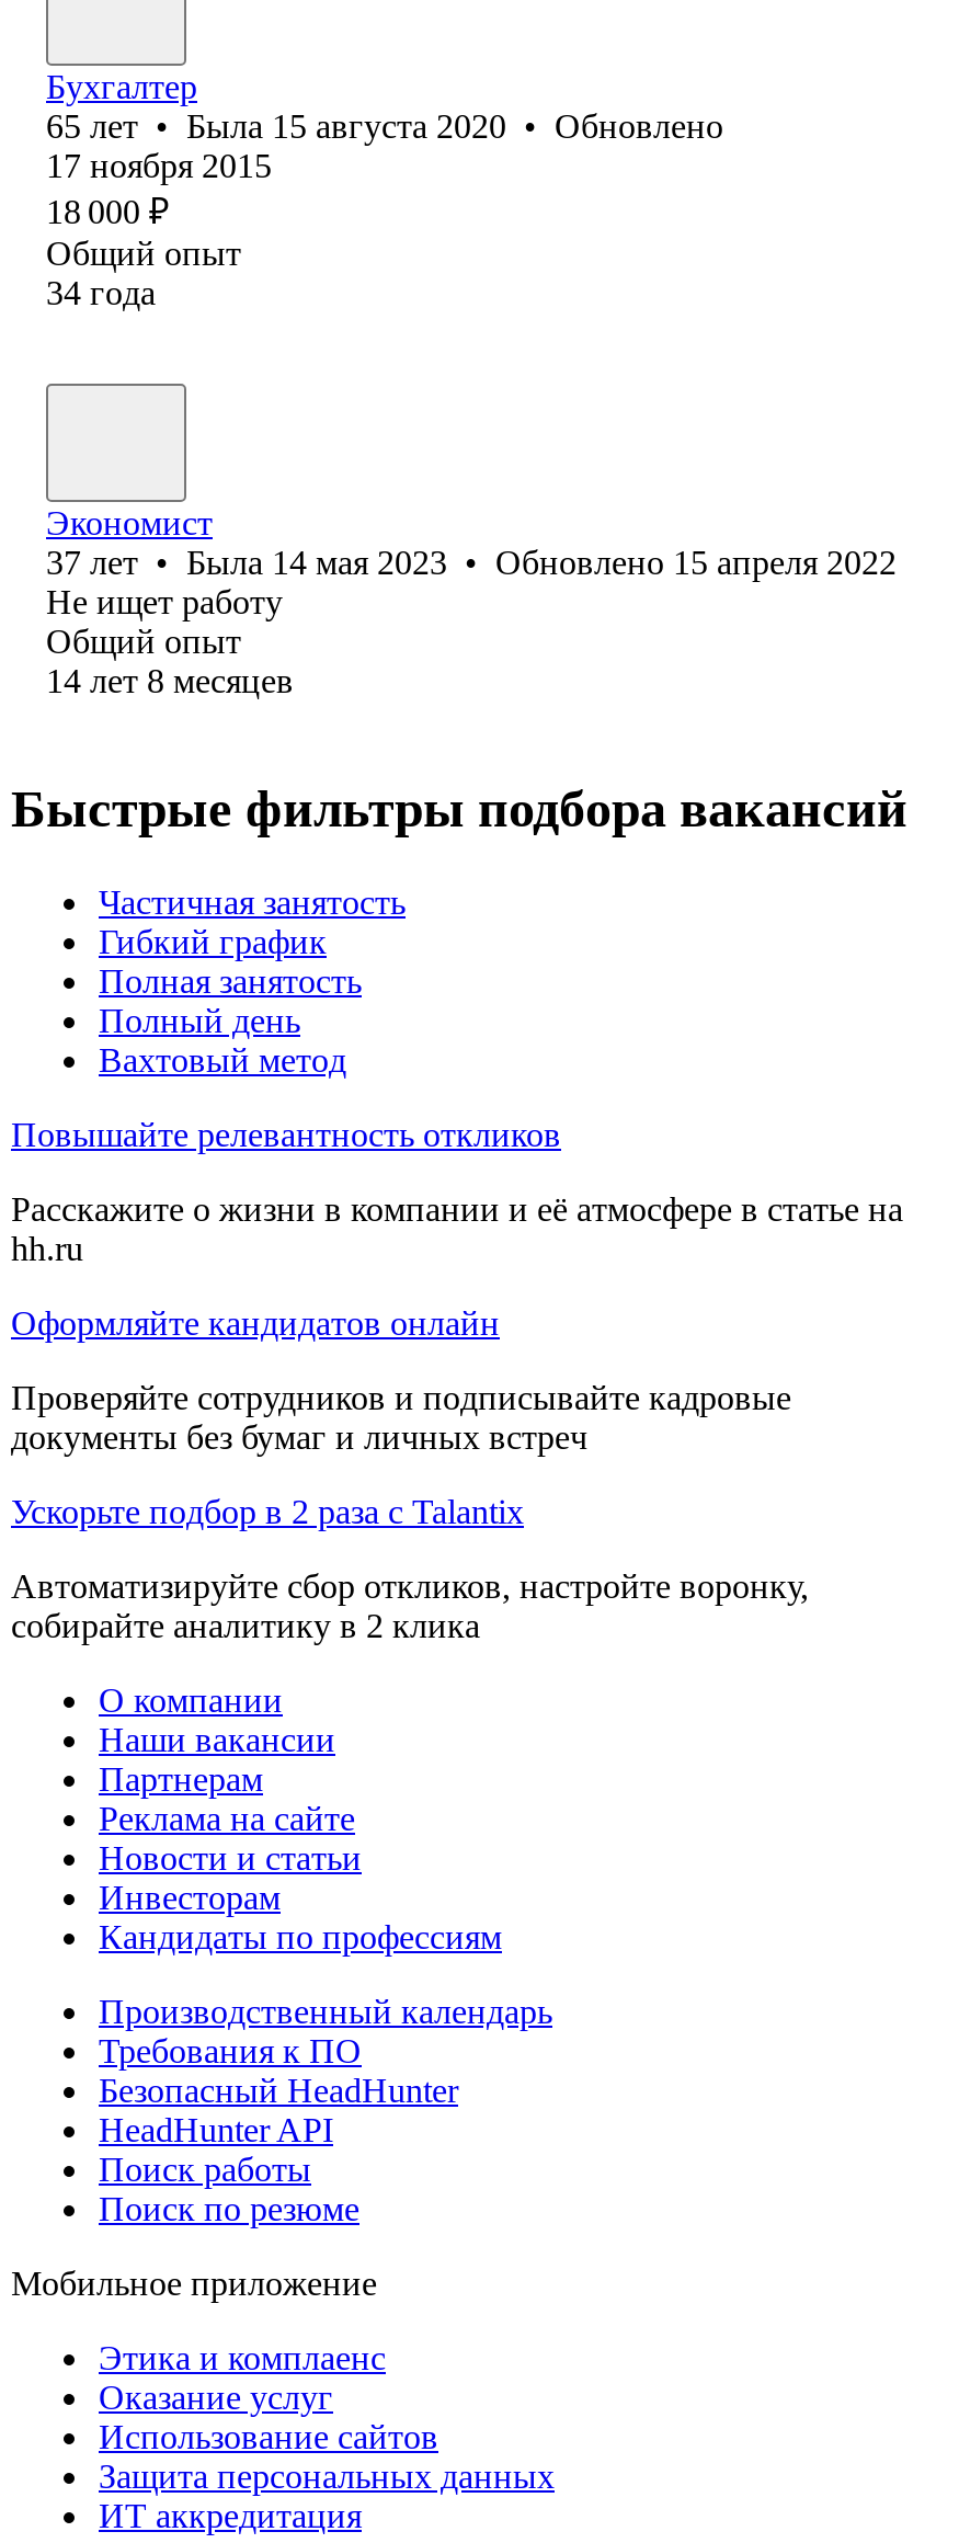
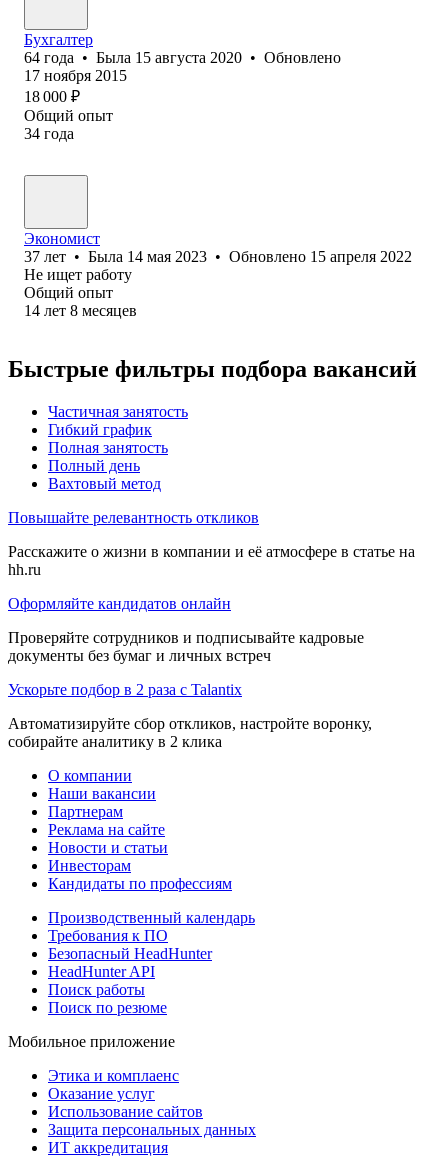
- 65 лет • Была 15 августа 2020 • Обновлено
+ 64 года • Была 15 августа 2020 • Обновлено
